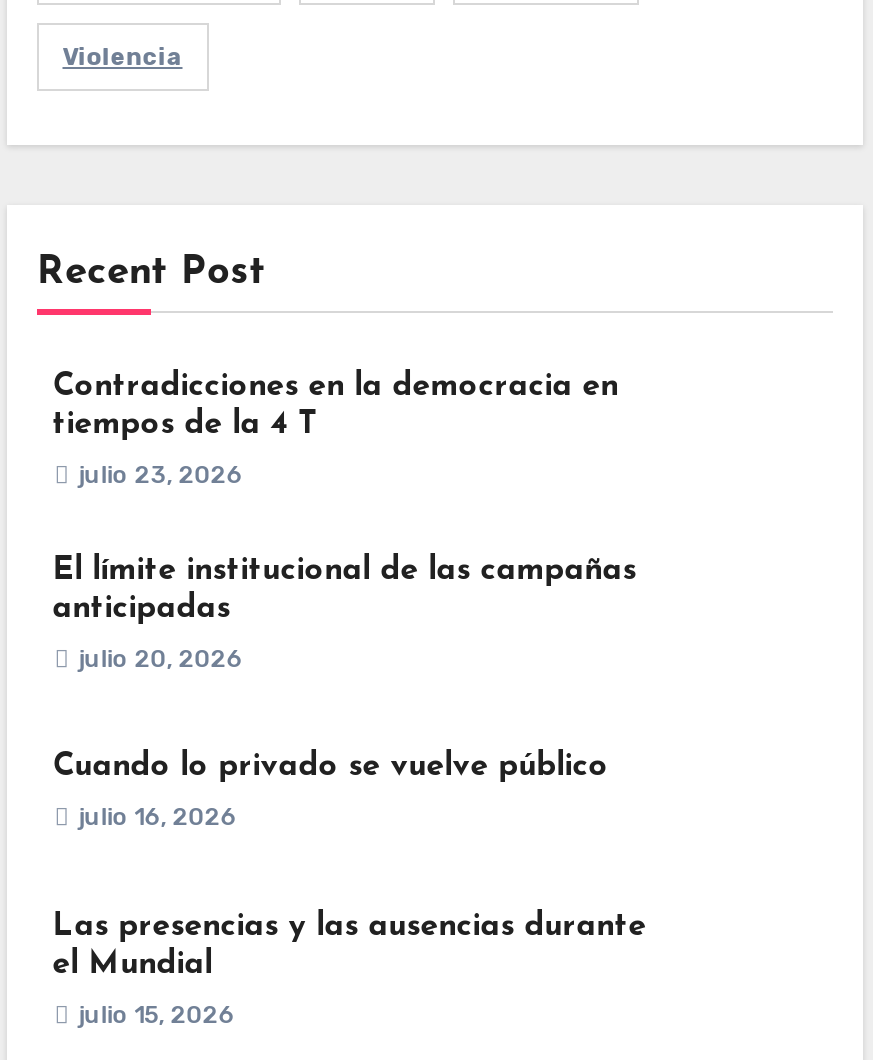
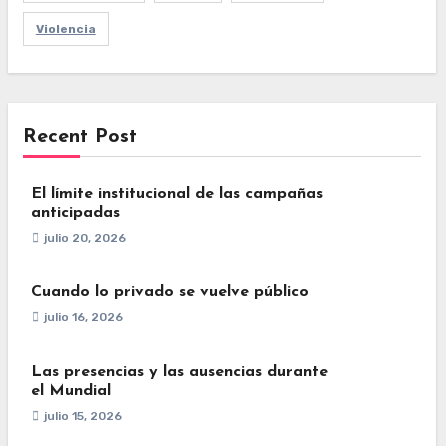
- Contradicciones en la democracia en
- tiempos de la 4 T
- julio 23, 2026
